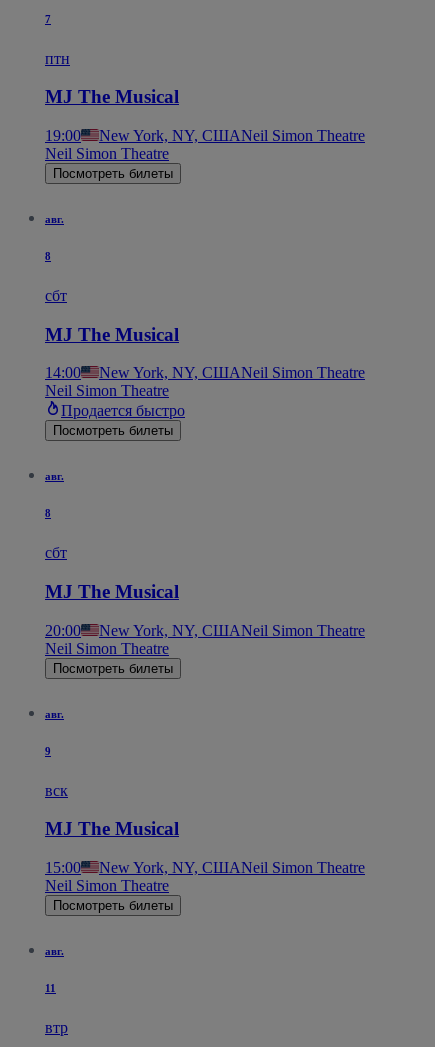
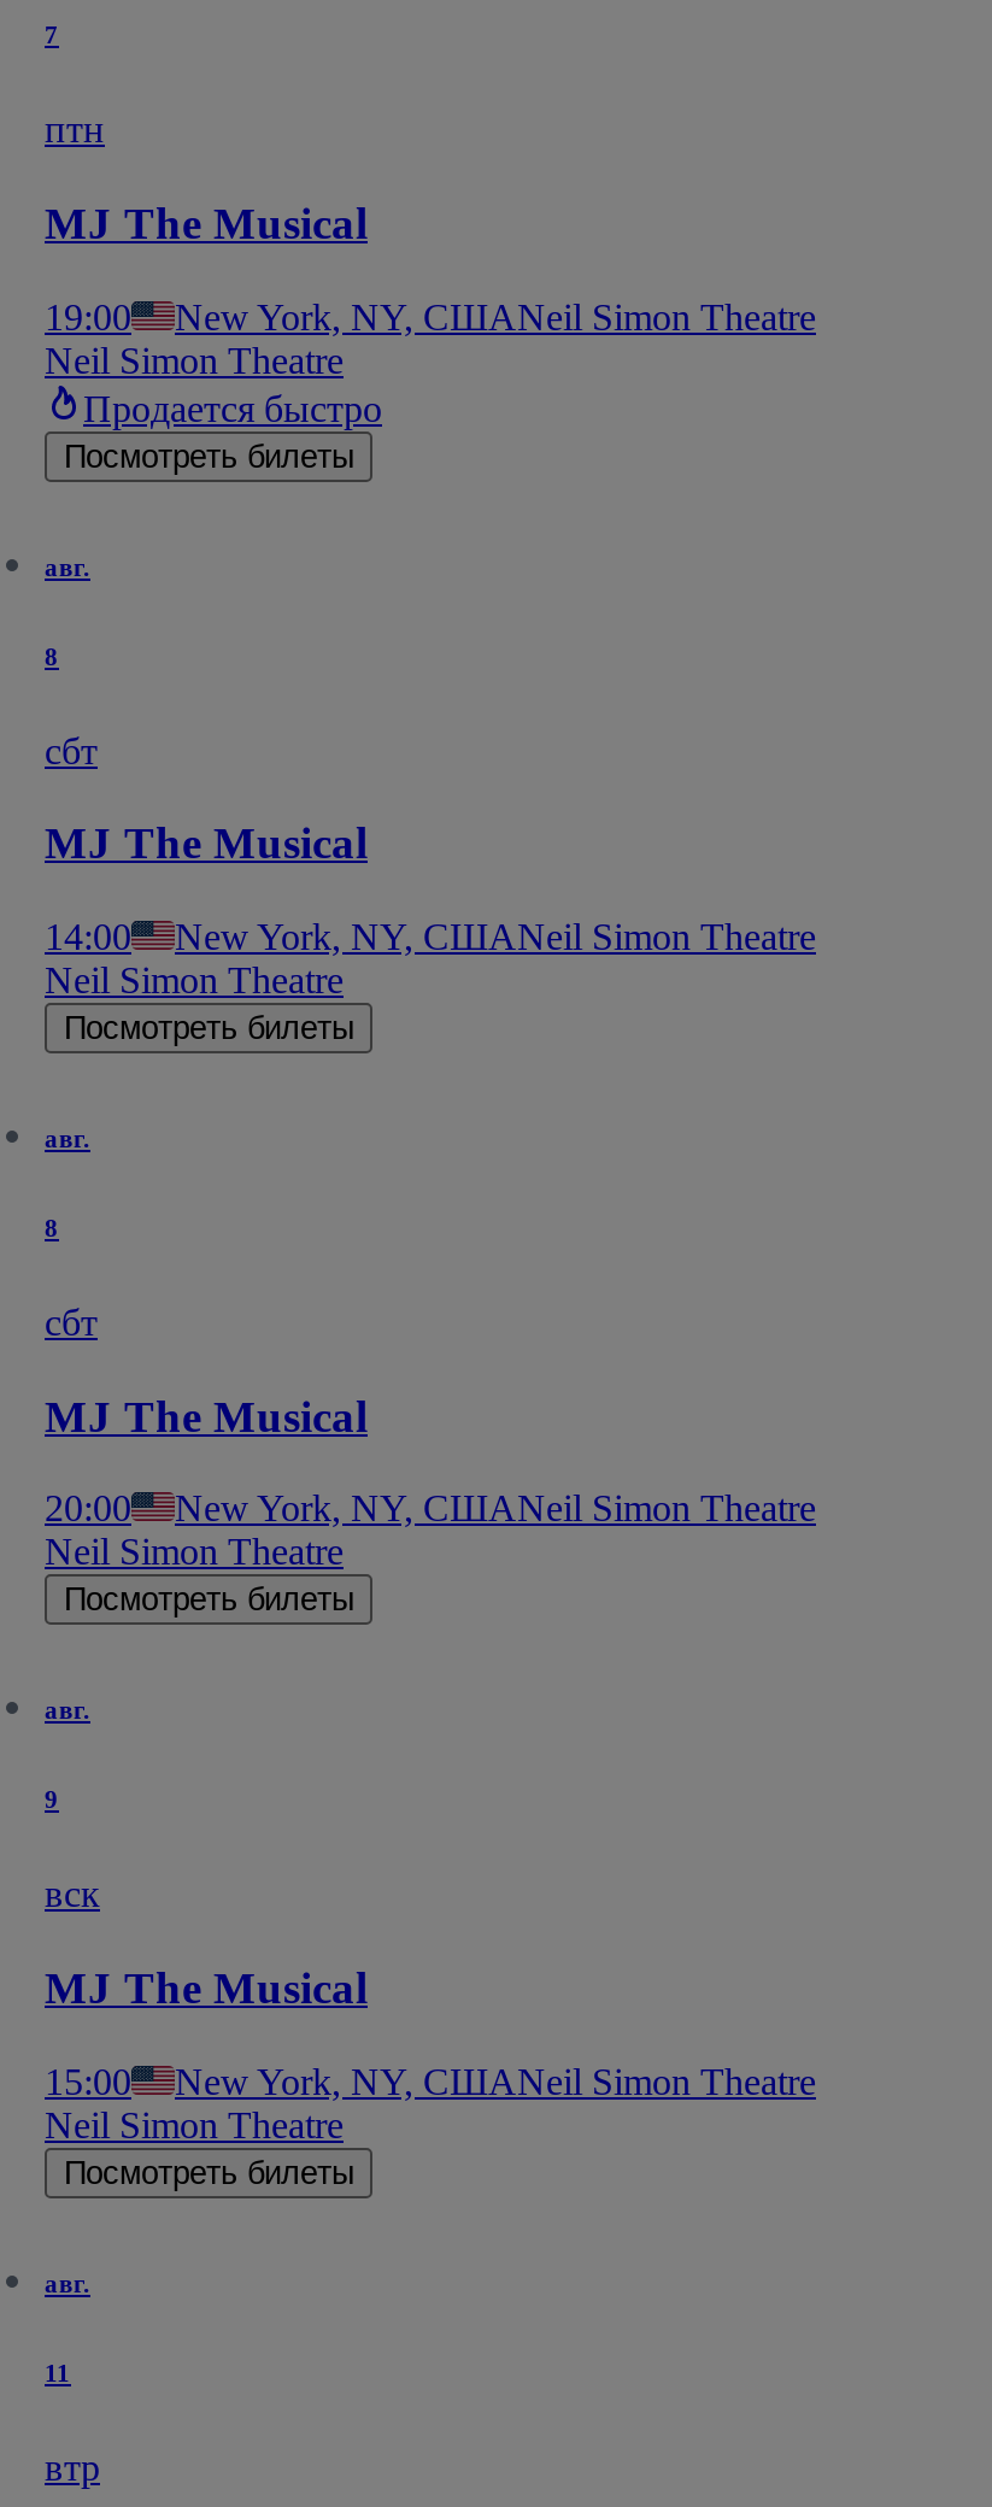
moved down: Посмотреть билеты | авг. | 8 | сбт | MJ The Musical | 14:00 | New York, NY, СШАNeil Simon Theatre | Neil Simon Theatre

moved up: Продается быстро
